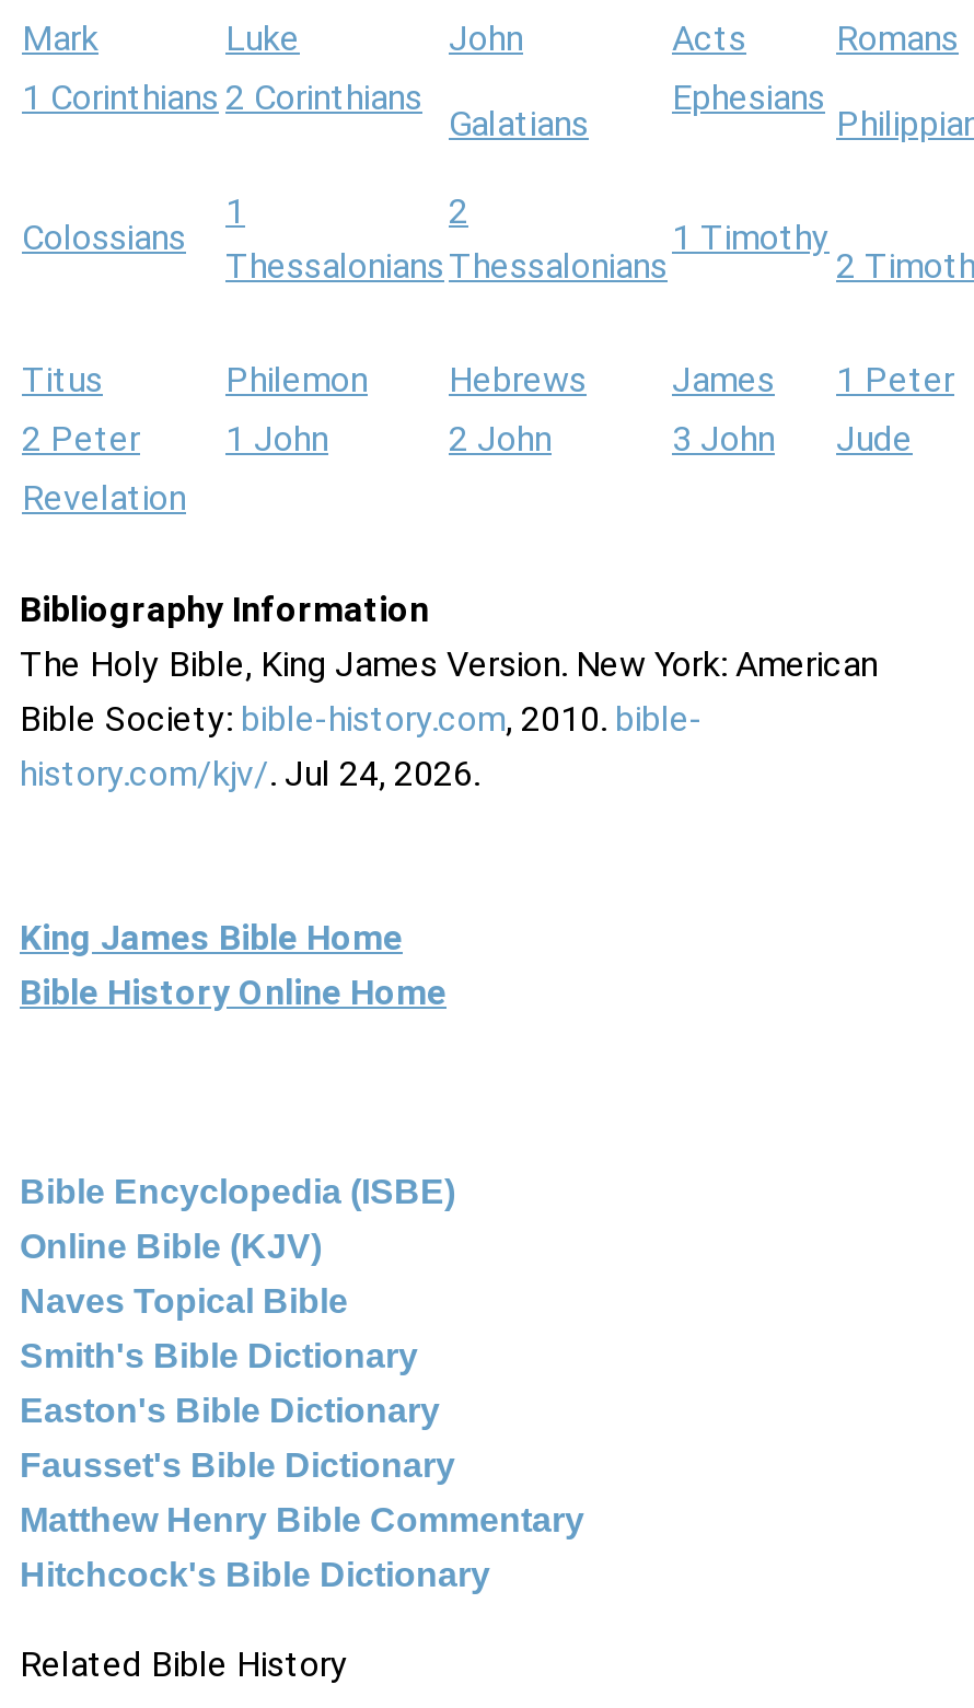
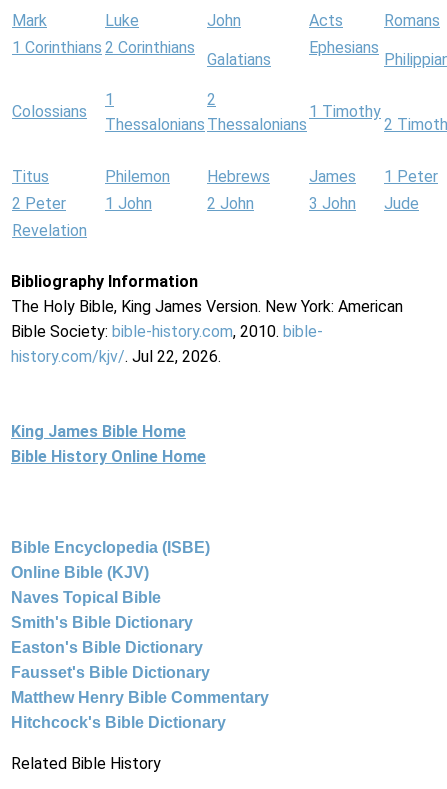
- history.com/kjv/. Jul 24, 2026.
+ history.com/kjv/. Jul 22, 2026.
